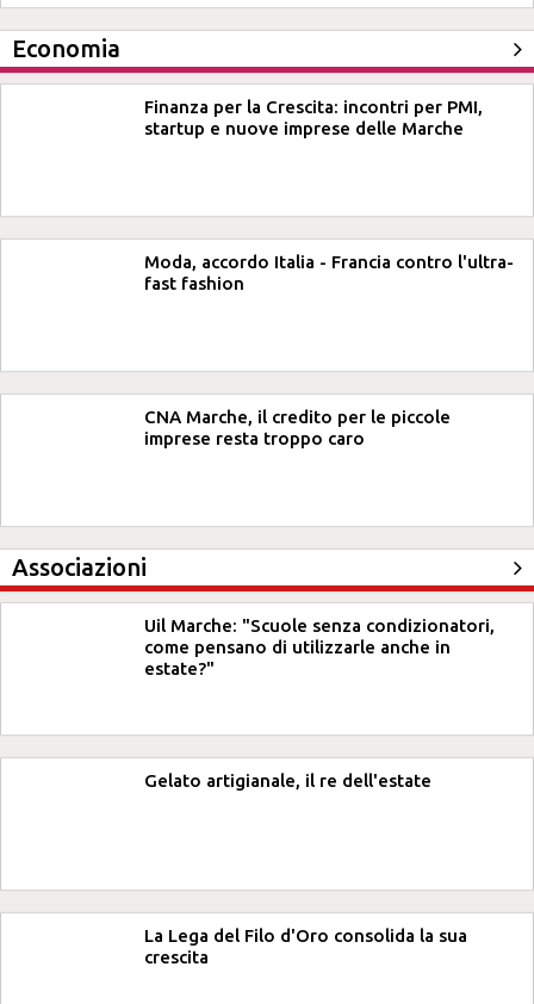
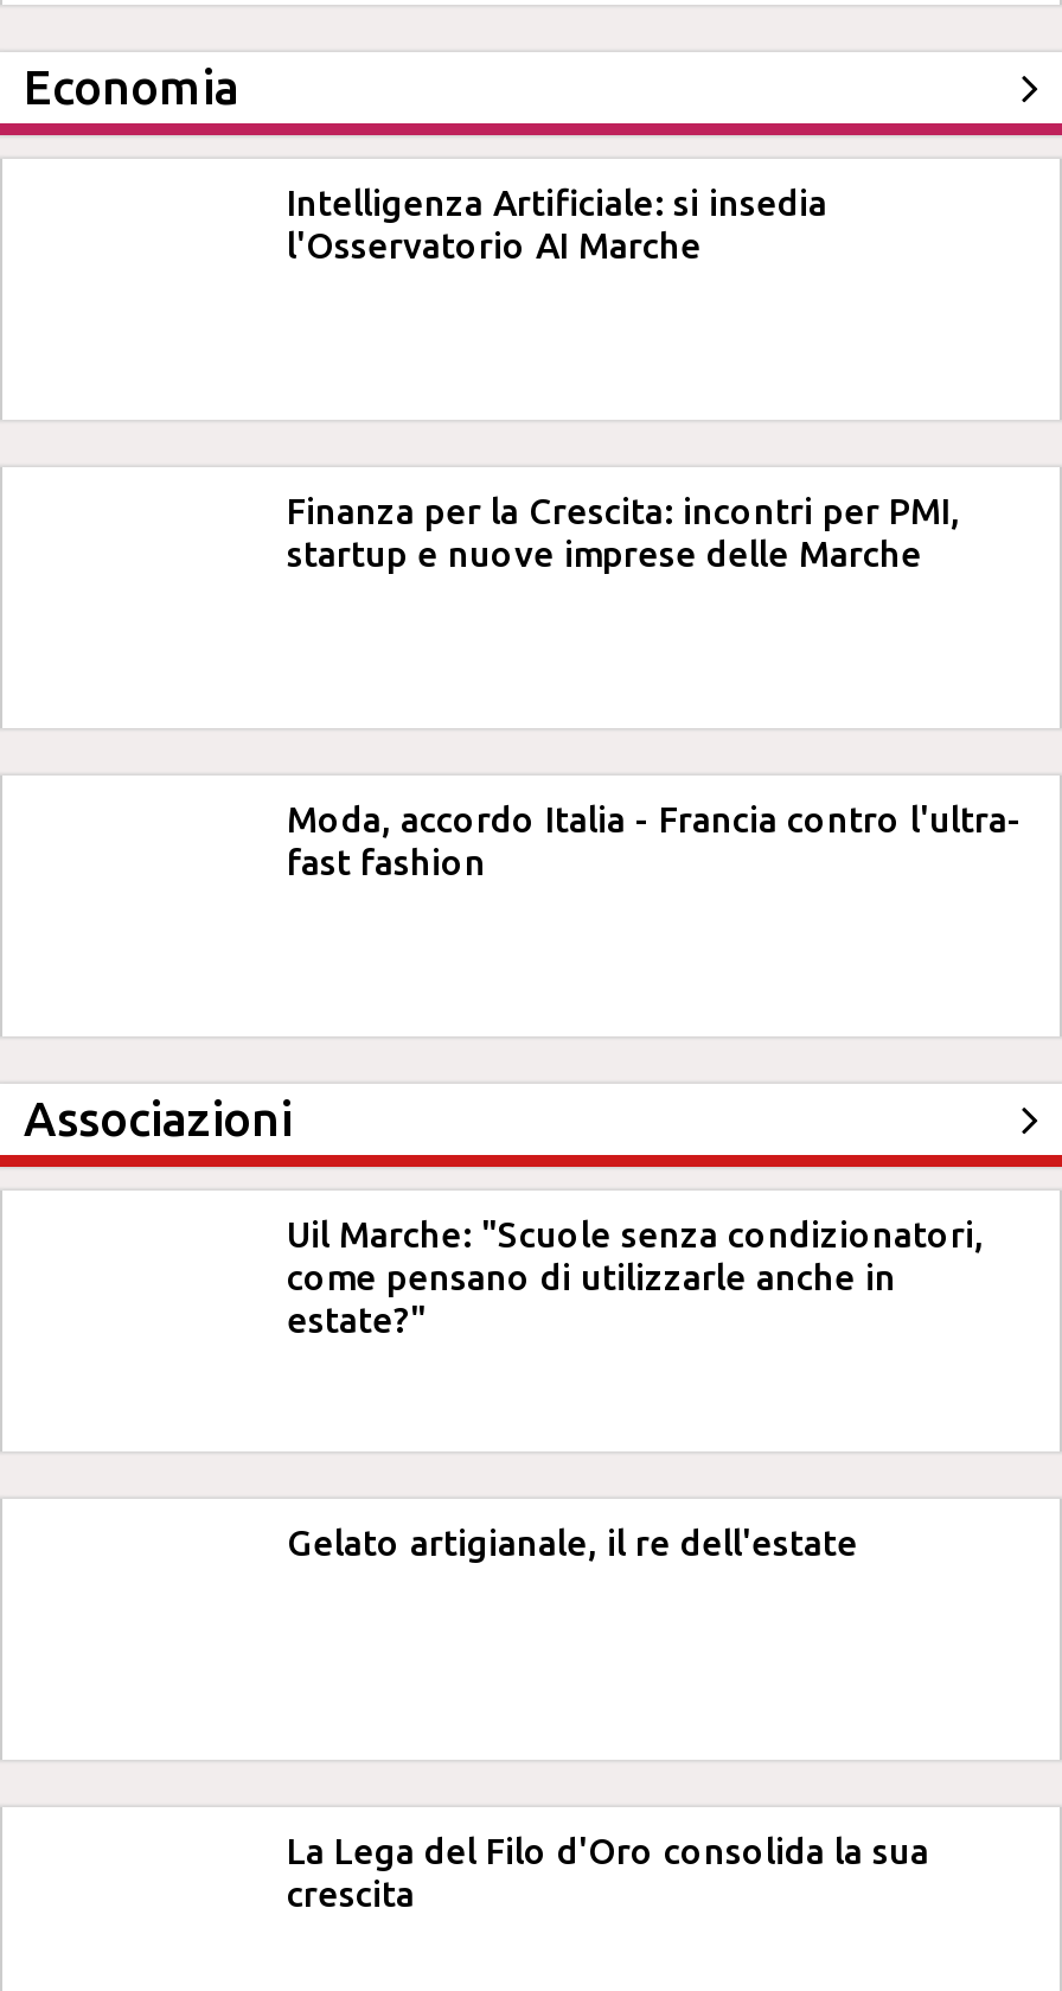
+ Intelligenza Artificiale: si insedia
+ l'Osservatorio AI Marche

moved down: Finanza per la Crescita: incontri per PMI, | startup e nuove imprese delle Marche | Moda, accordo Italia - Francia contro l'ultra- | fast fashion

- CNA Marche, il credito per le piccole
- imprese resta troppo caro
